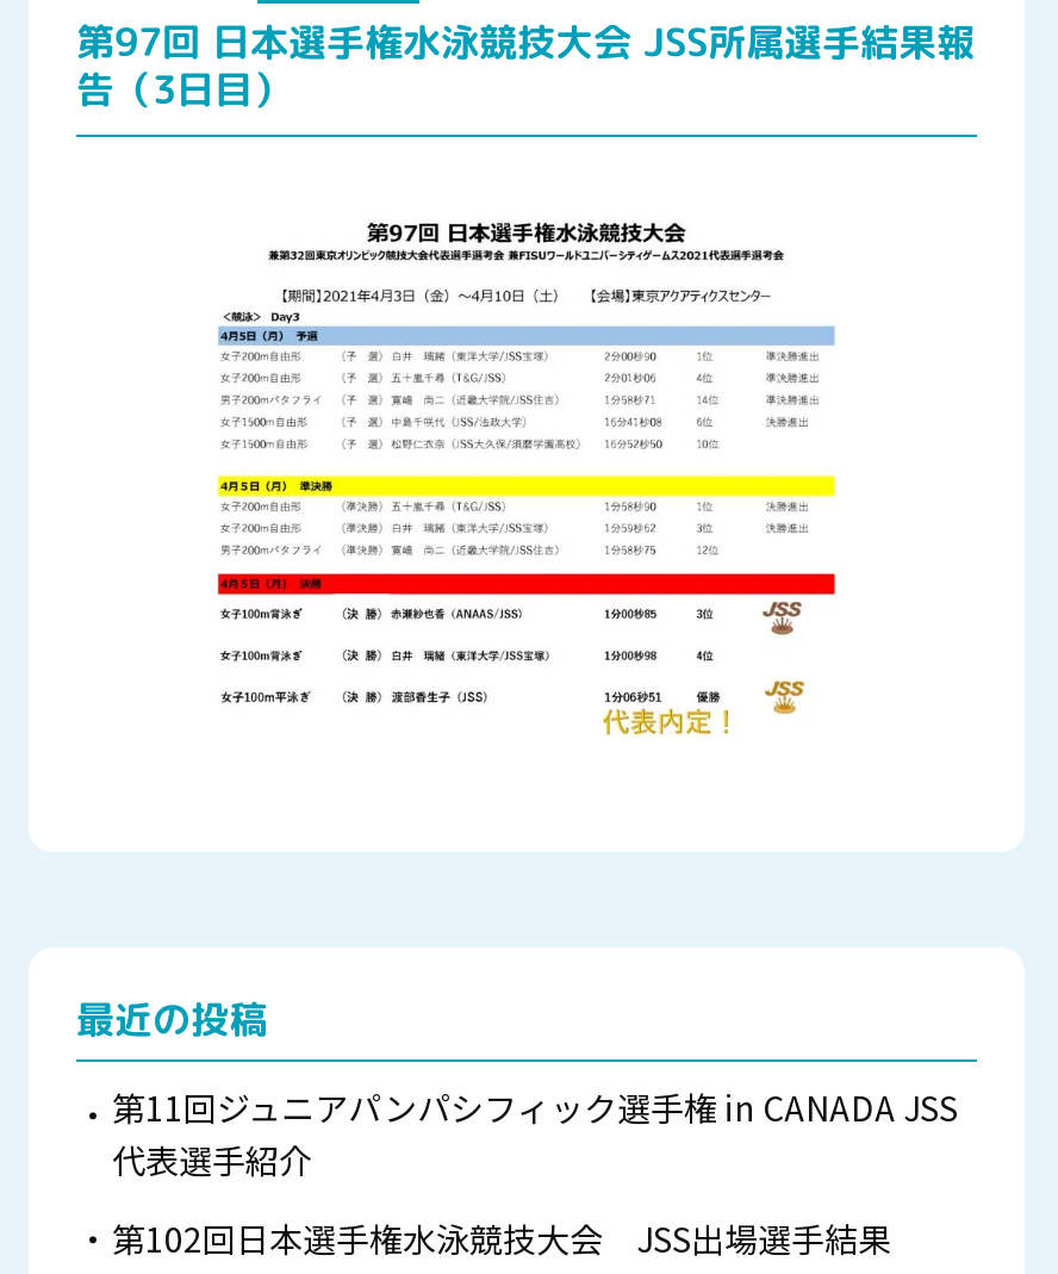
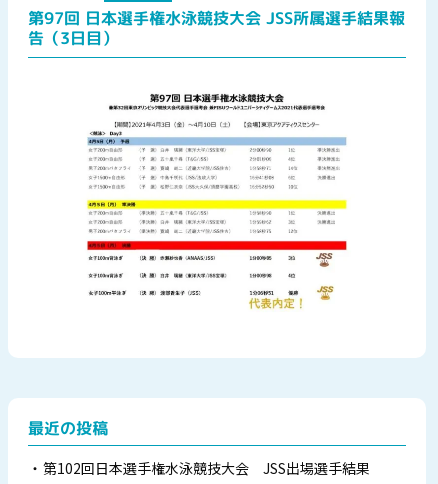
- 第11回ジュニアパンパシフィック選手権 in CANADA JSS
- 代表選手紹介
